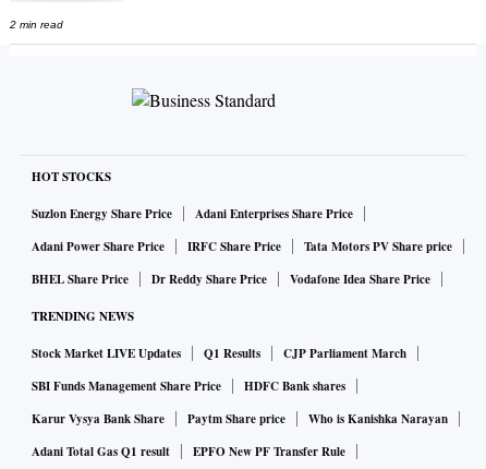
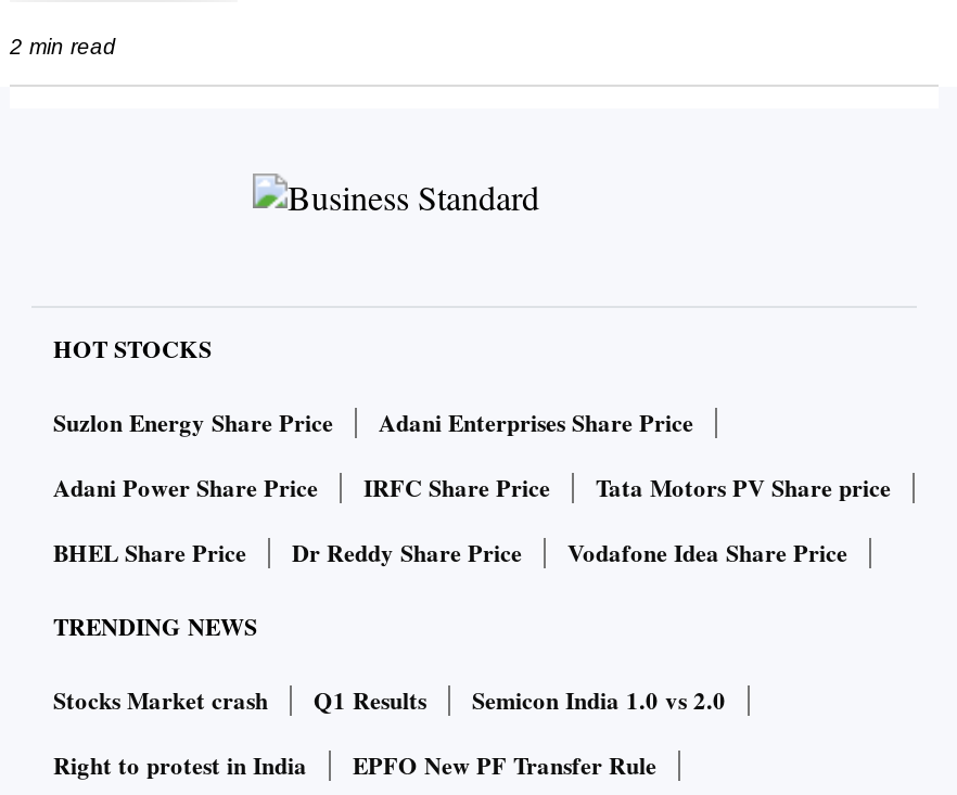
- Stock Market LIVE Updates
+ Stocks Market crash

- CJP Parliament March
- SBI Funds Management Share Price
- HDFC Bank shares
- Karur Vysya Bank Share
- Paytm Share price
- Who is Kanishka Narayan
- Adani Total Gas Q1 result
+ Semicon India 1.0 vs 2.0
+ Right to protest in India
